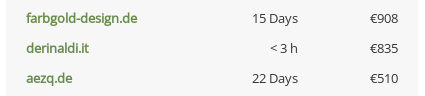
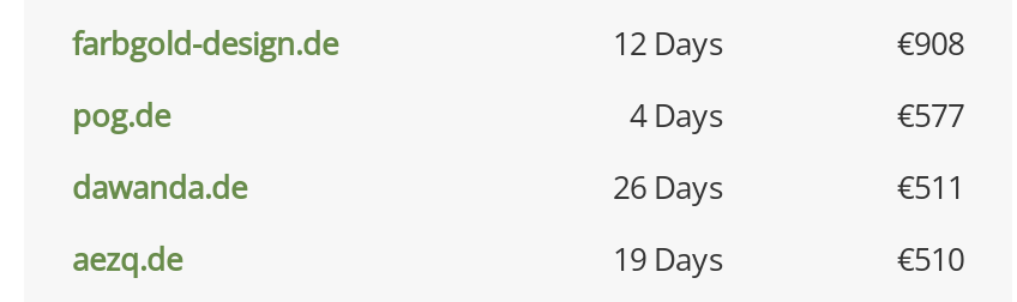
- 15 Days
+ 12 Days

- derinaldi.it
- < 3 h
- €835
+ pog.de
+ 4 Days
+ €577
+ dawanda.de
+ 26 Days
+ €511

- 22 Days
+ 19 Days
